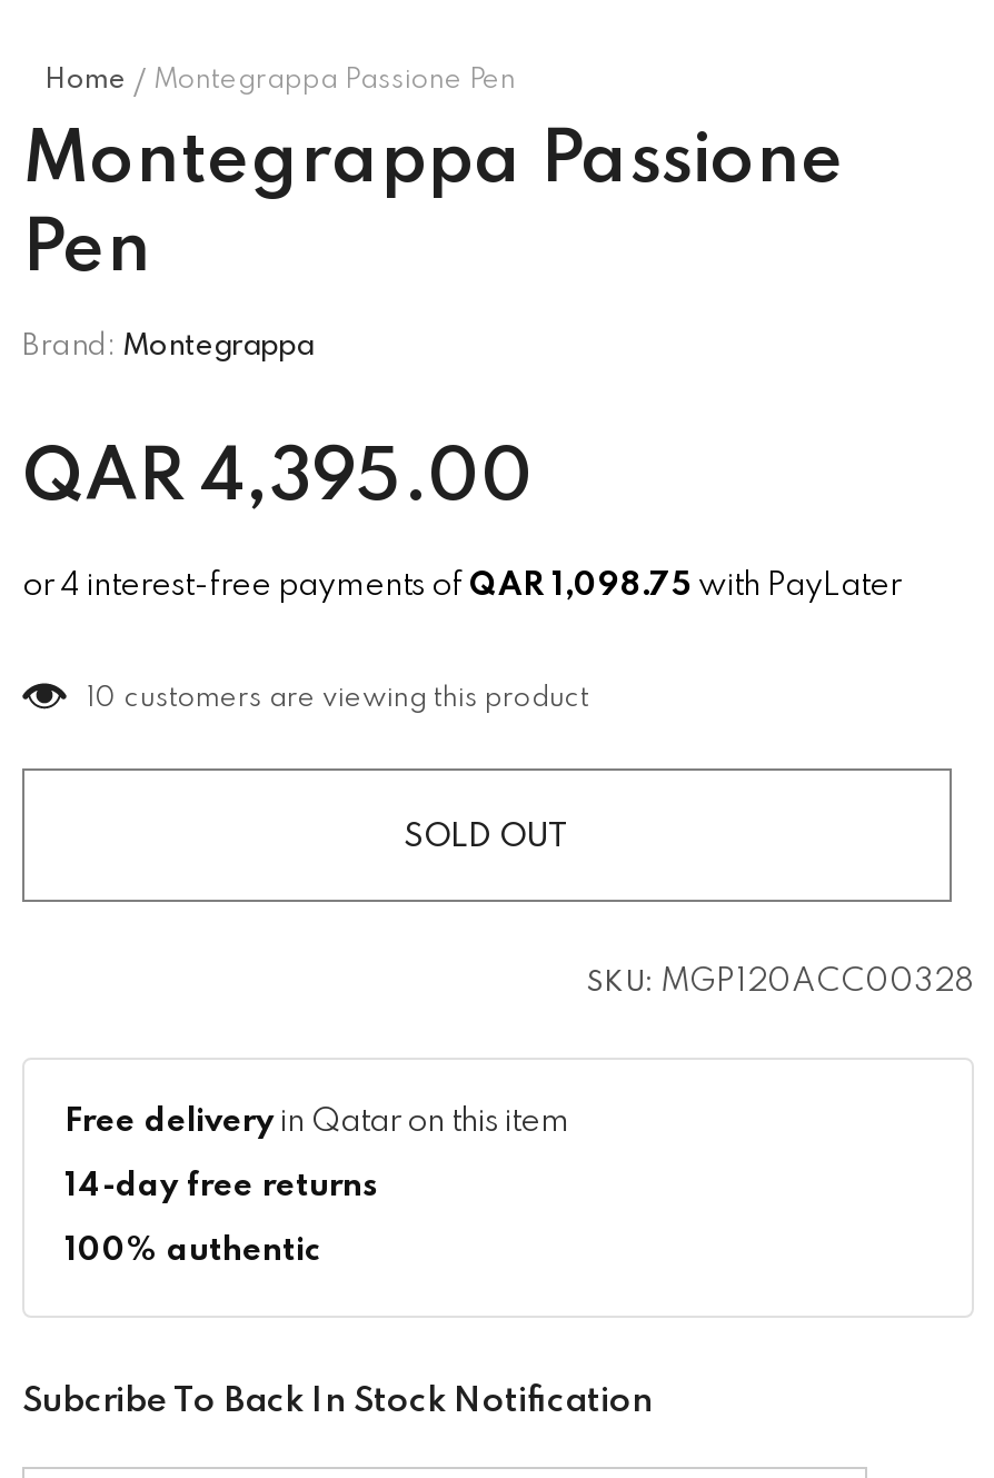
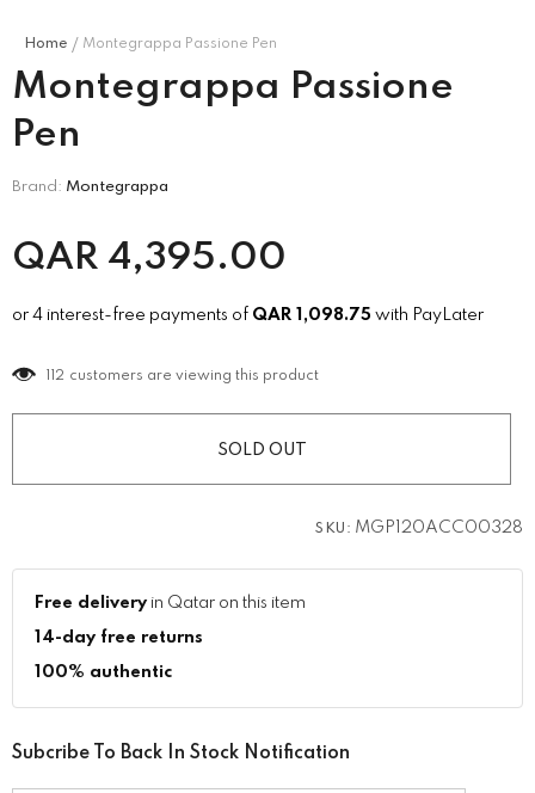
- 10 customers are viewing this product
+ 112 customers are viewing this product
